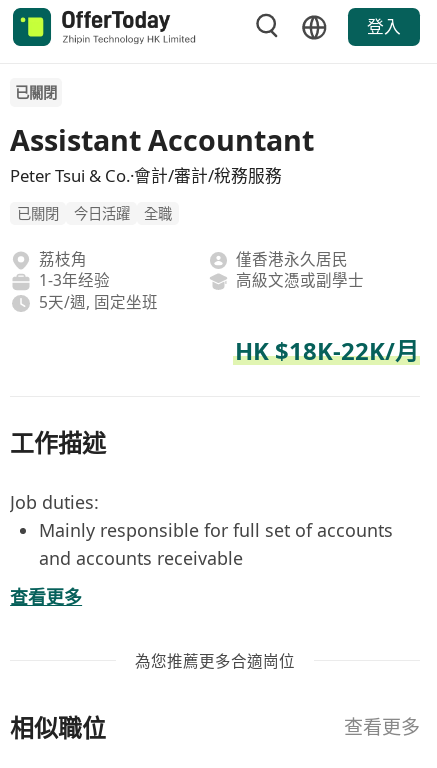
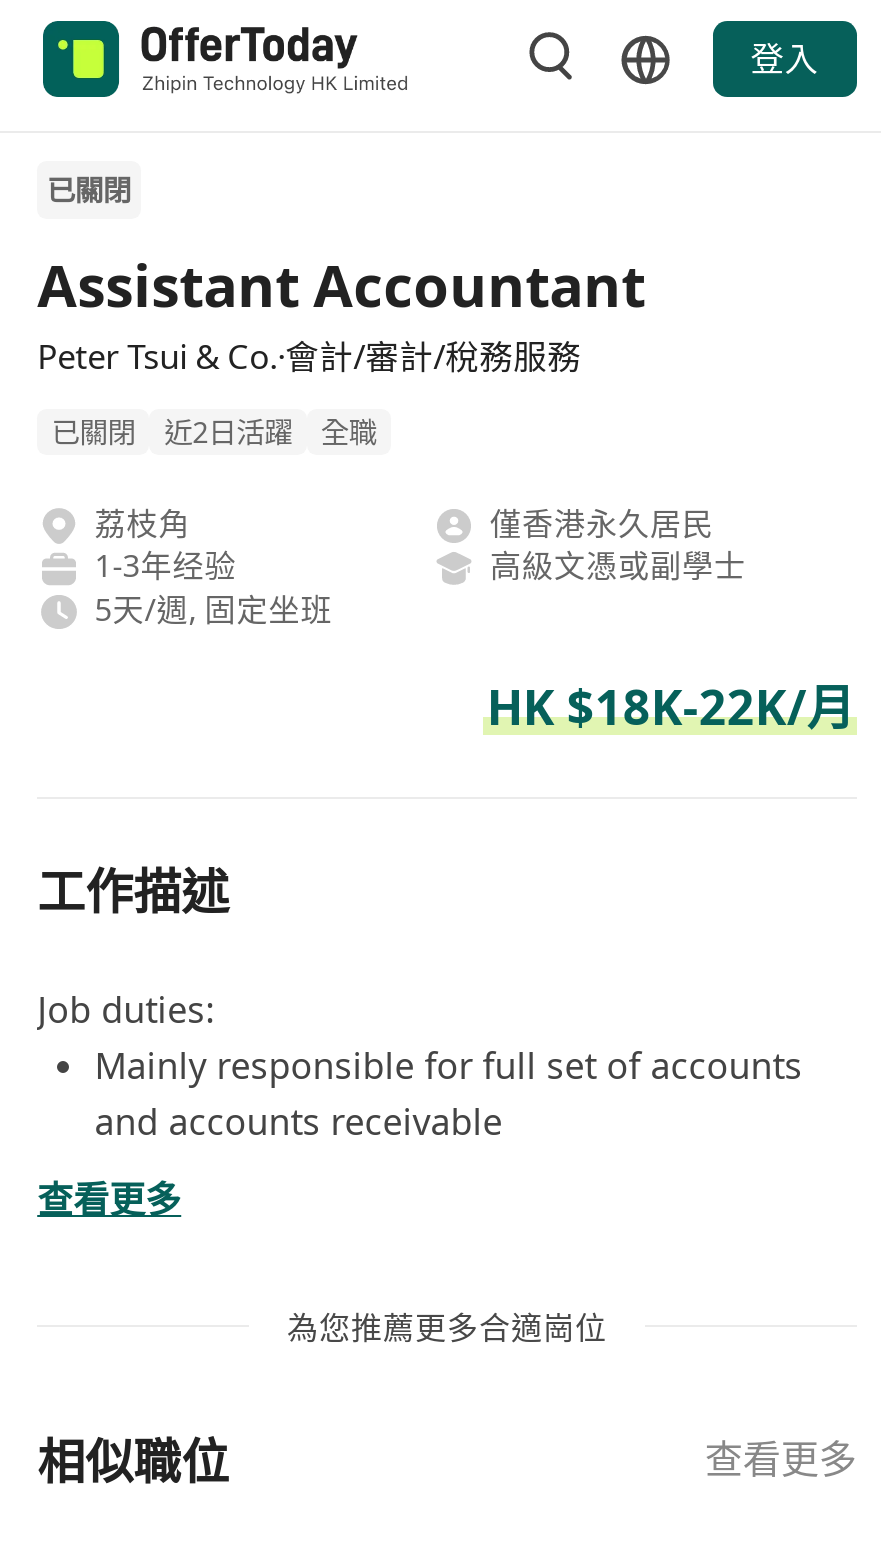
- 今日活躍
+ 近2日活躍
